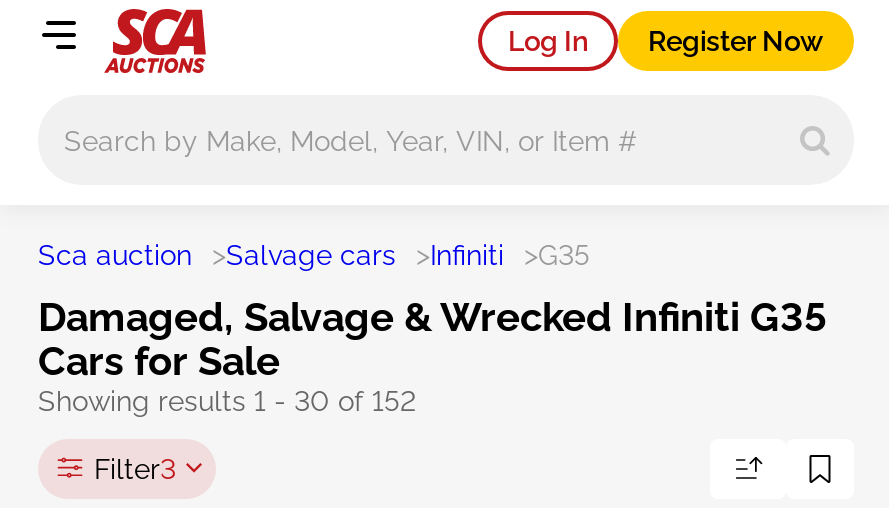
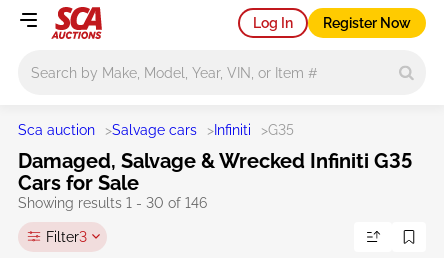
- Showing results 1 - 30 of 152
+ Showing results 1 - 30 of 146
